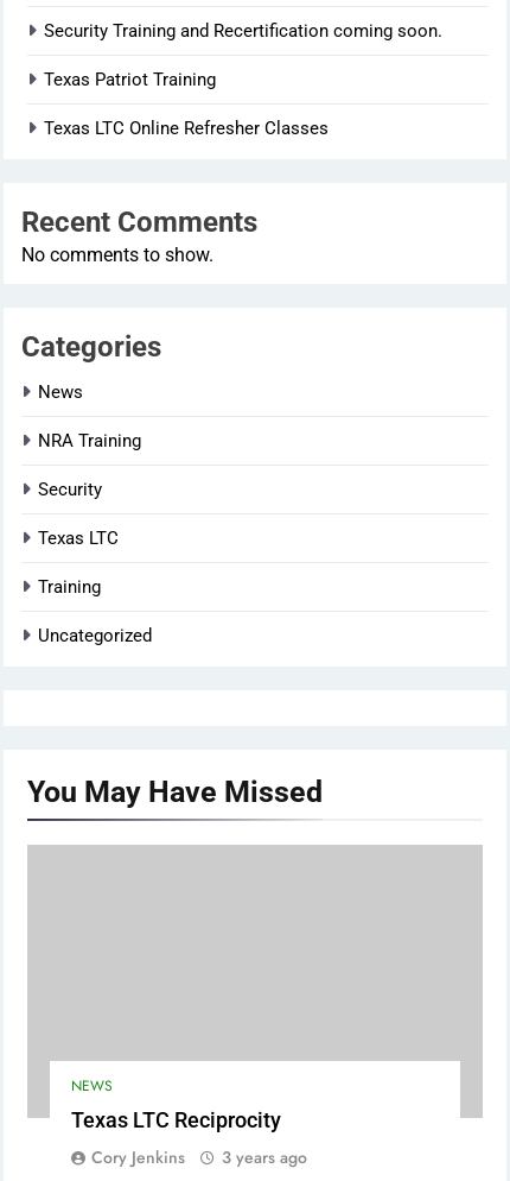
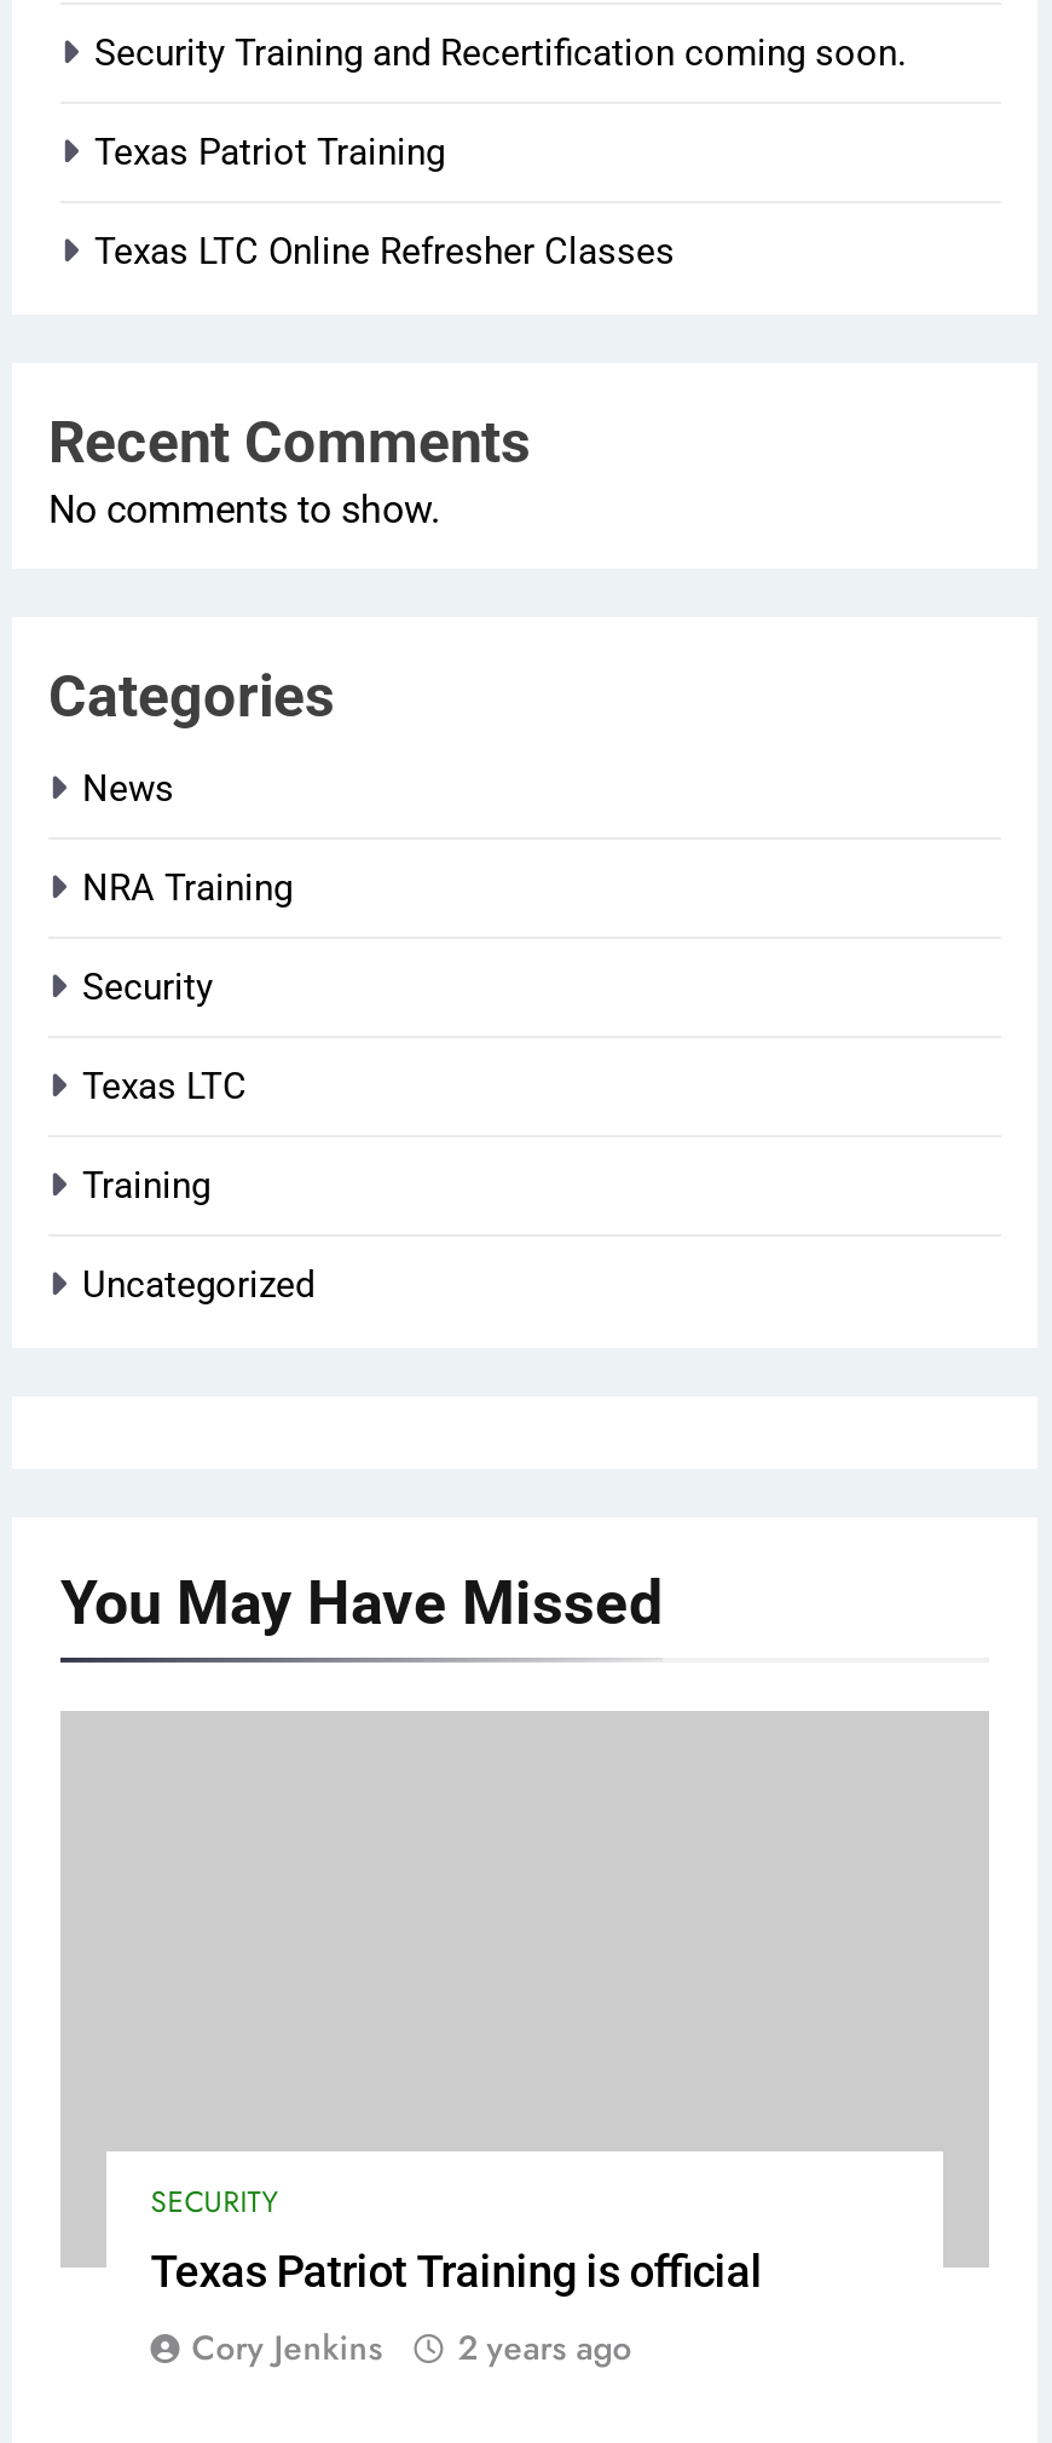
- NEWS
- Texas LTC Reciprocity
+ SECURITY
+ Texas Patriot Training is official

- Cory Jenkins 3 years ago
+ Cory Jenkins 2 years ago
